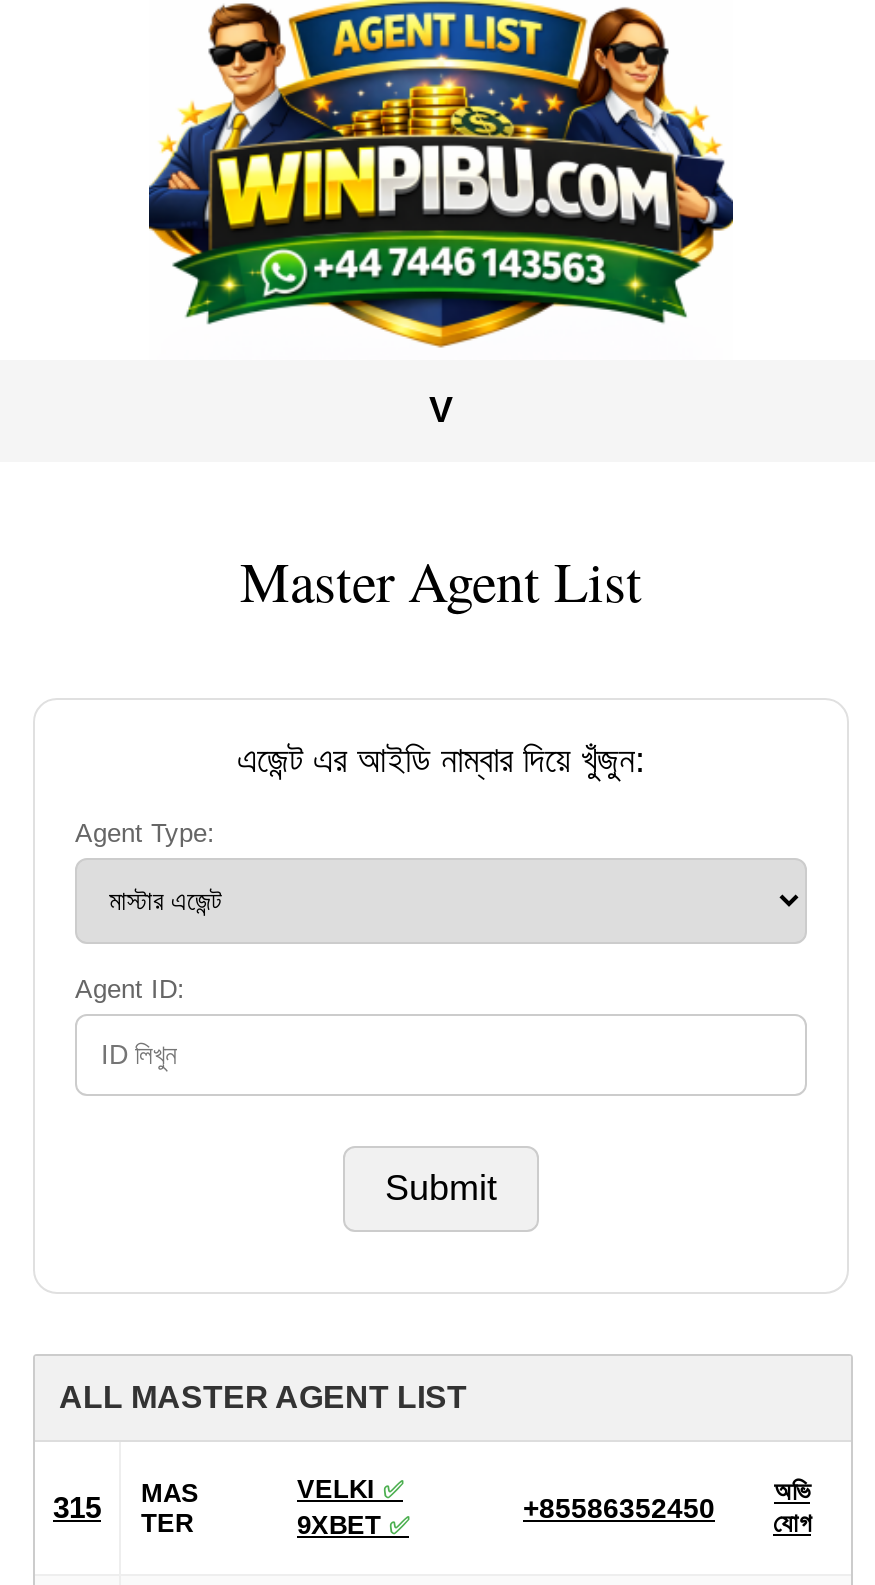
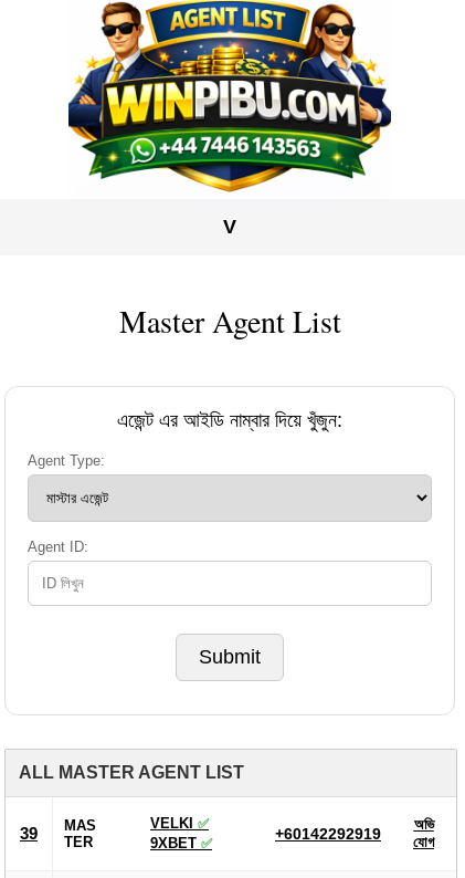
- 315 MAS TER
+ 39 MAS TER

- +85586352450 যোগ
+ +60142292919 যোগ
